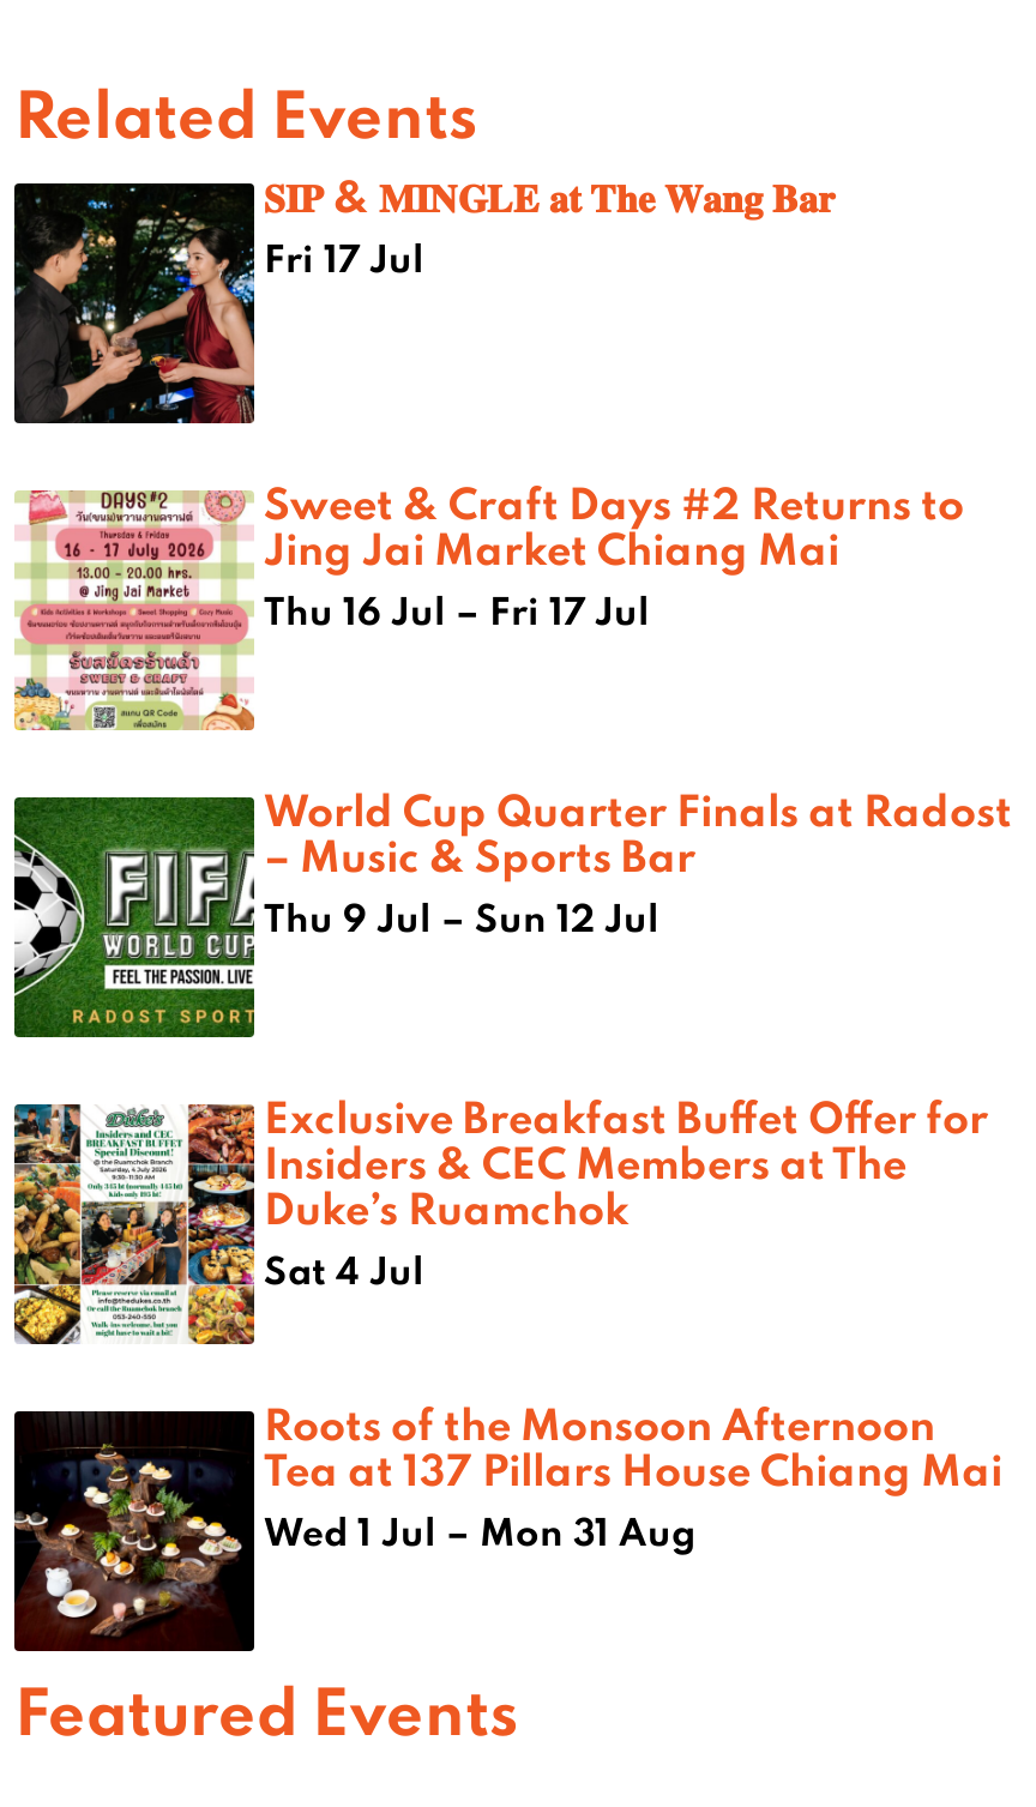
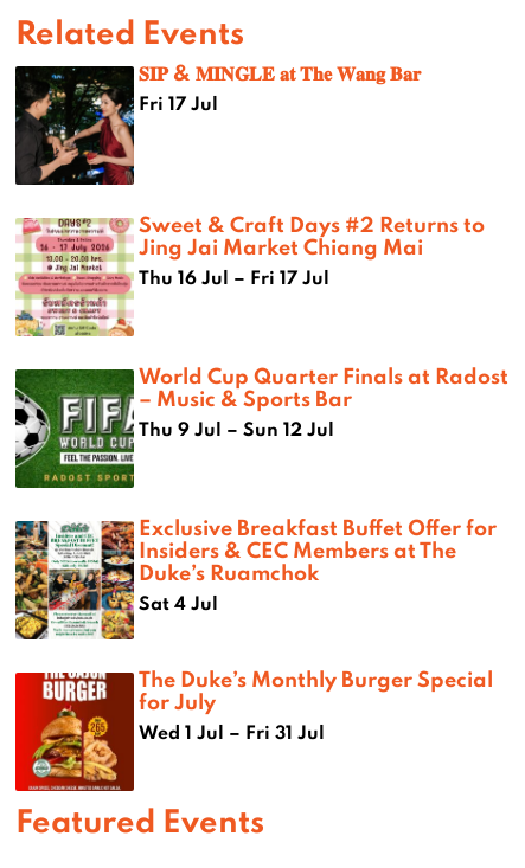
- [image]
- Roots of the Monsoon Afternoon
- Tea at 137 Pillars House Chiang Mai
- Wed 1 Jul – Mon 31 Aug
+ [image]
+ The Duke’s Monthly Burger Special
+ for July
+ Wed 1 Jul – Fri 31 Jul
